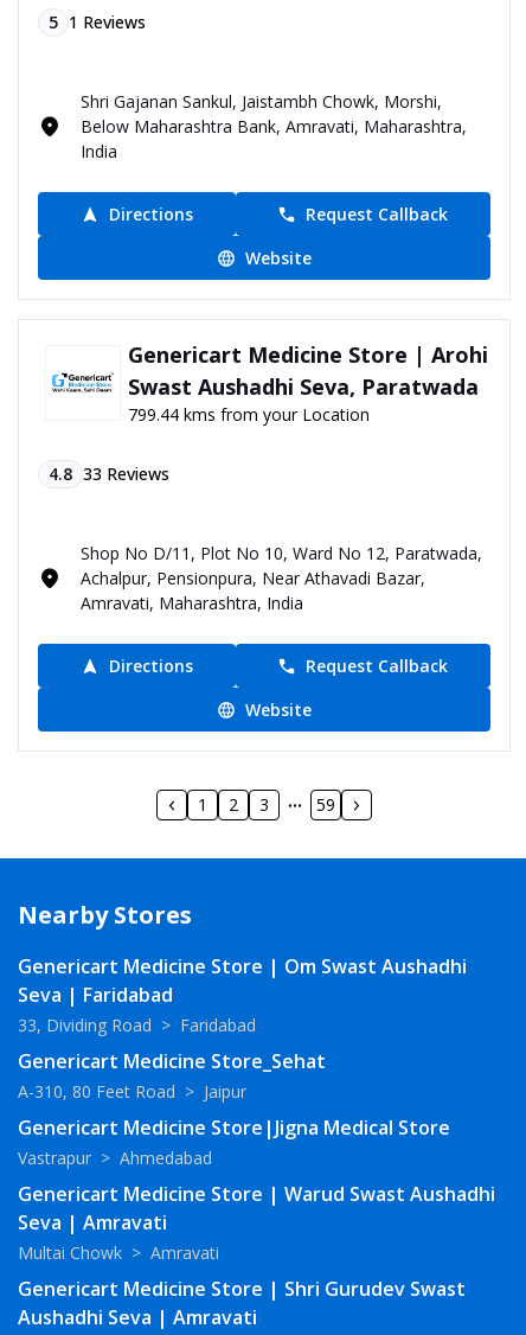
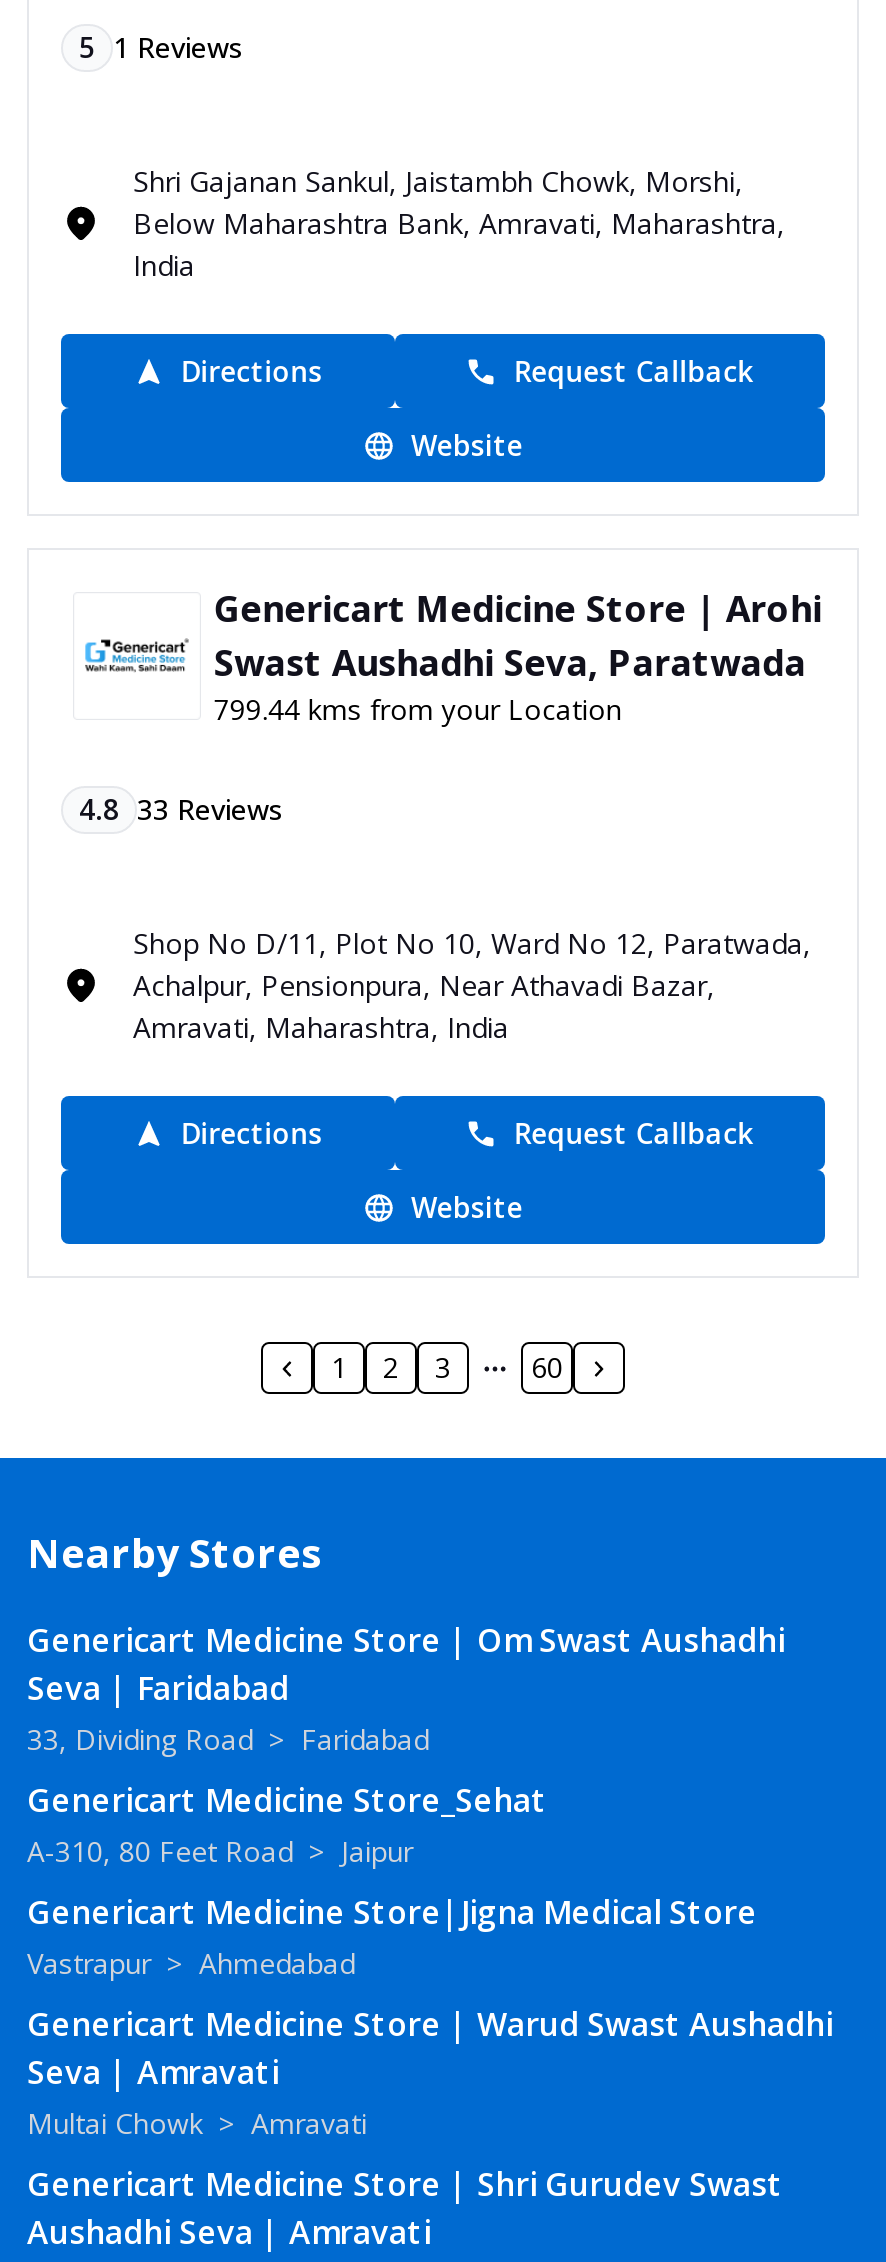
- 59
+ 60
